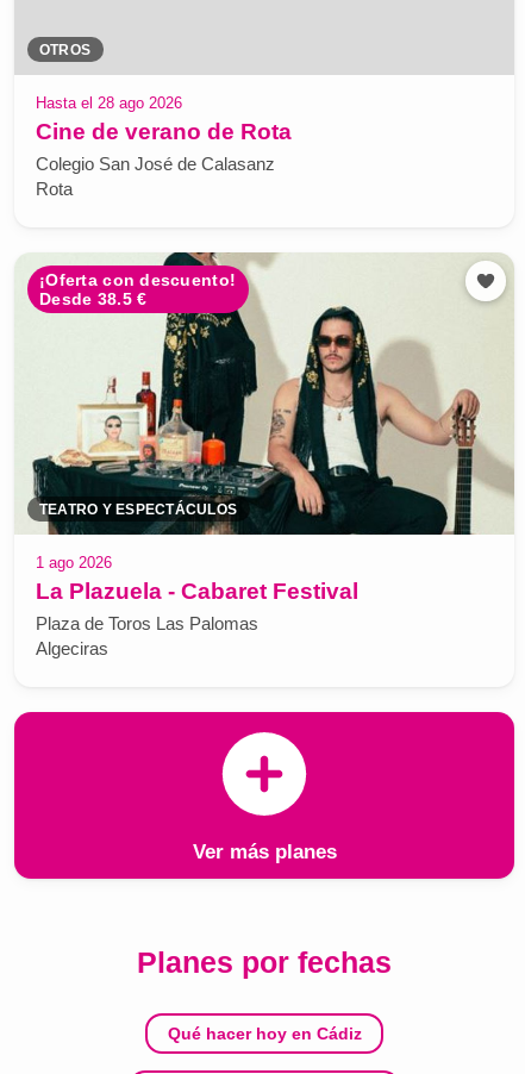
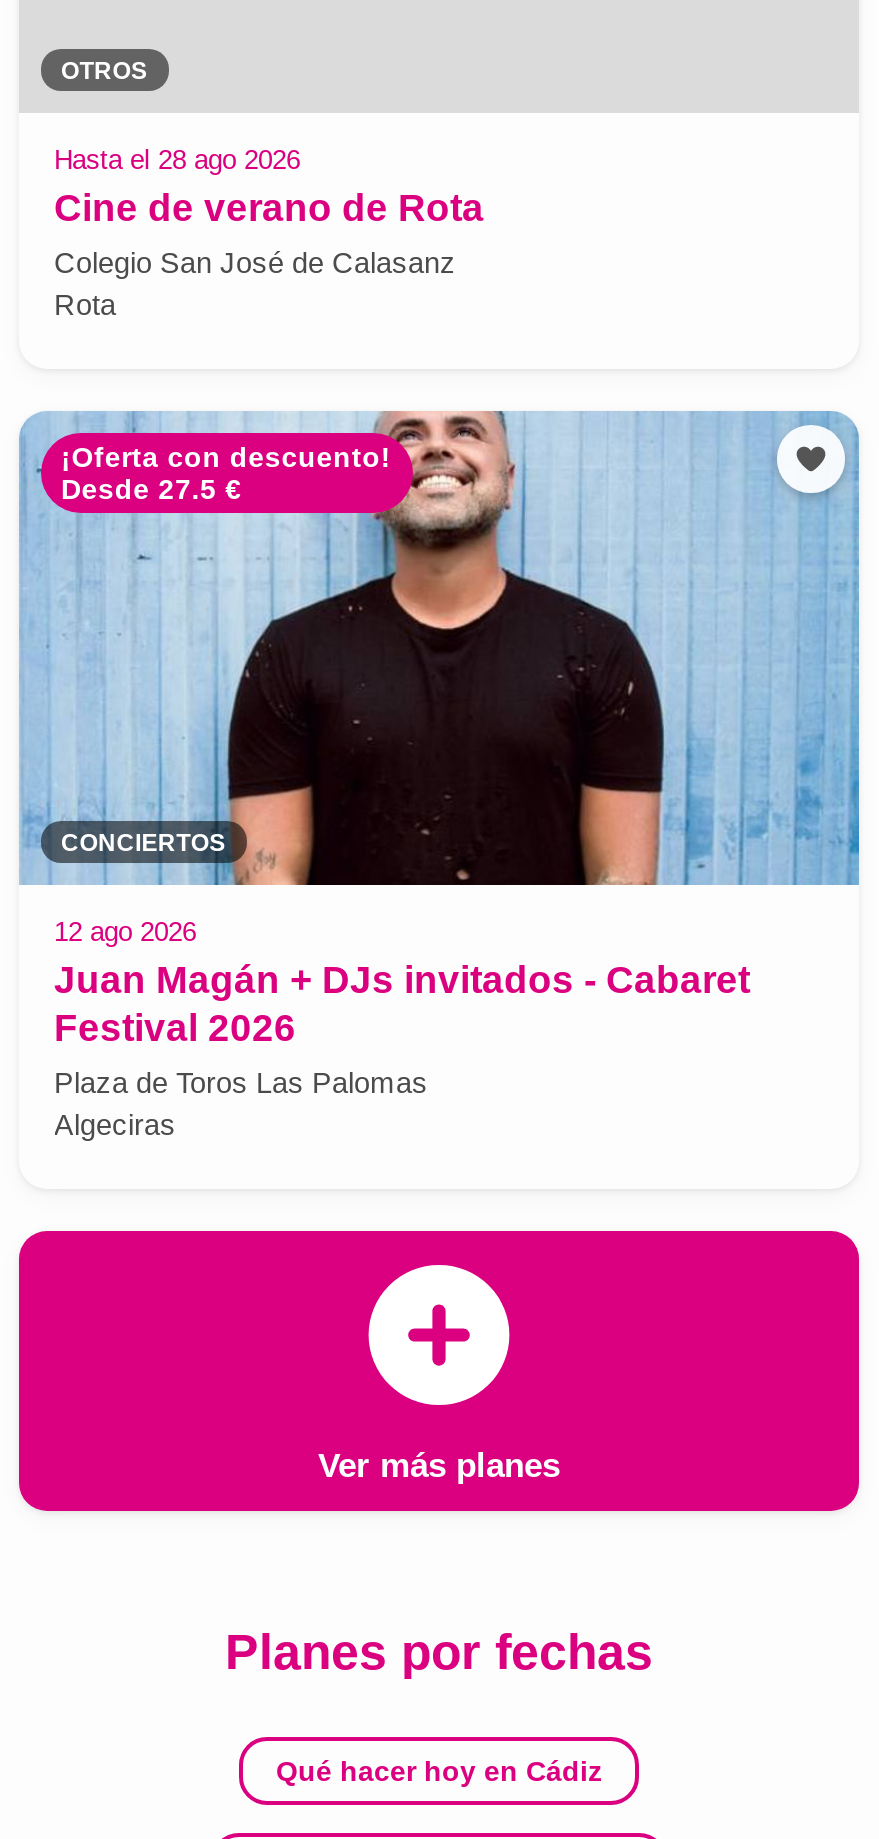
- [image]
- Desde 38.5 €
+ [image]
+ Desde 27.5 €

- TEATRO Y ESPECTÁCULOS
+ CONCIERTOS

- 1 ago 2026
- La Plazuela - Cabaret Festival
+ 12 ago 2026
+ Juan Magán + DJs invitados - Cabaret
+ Festival 2026
